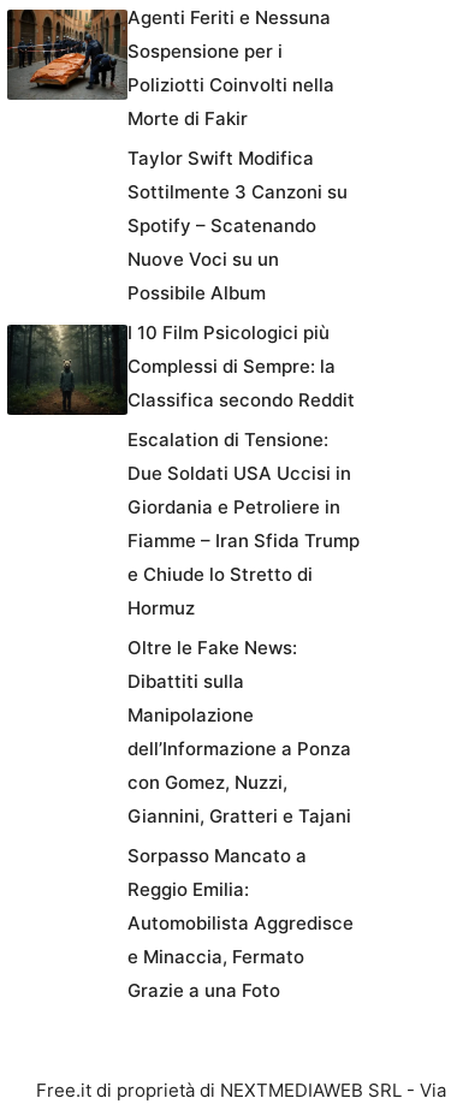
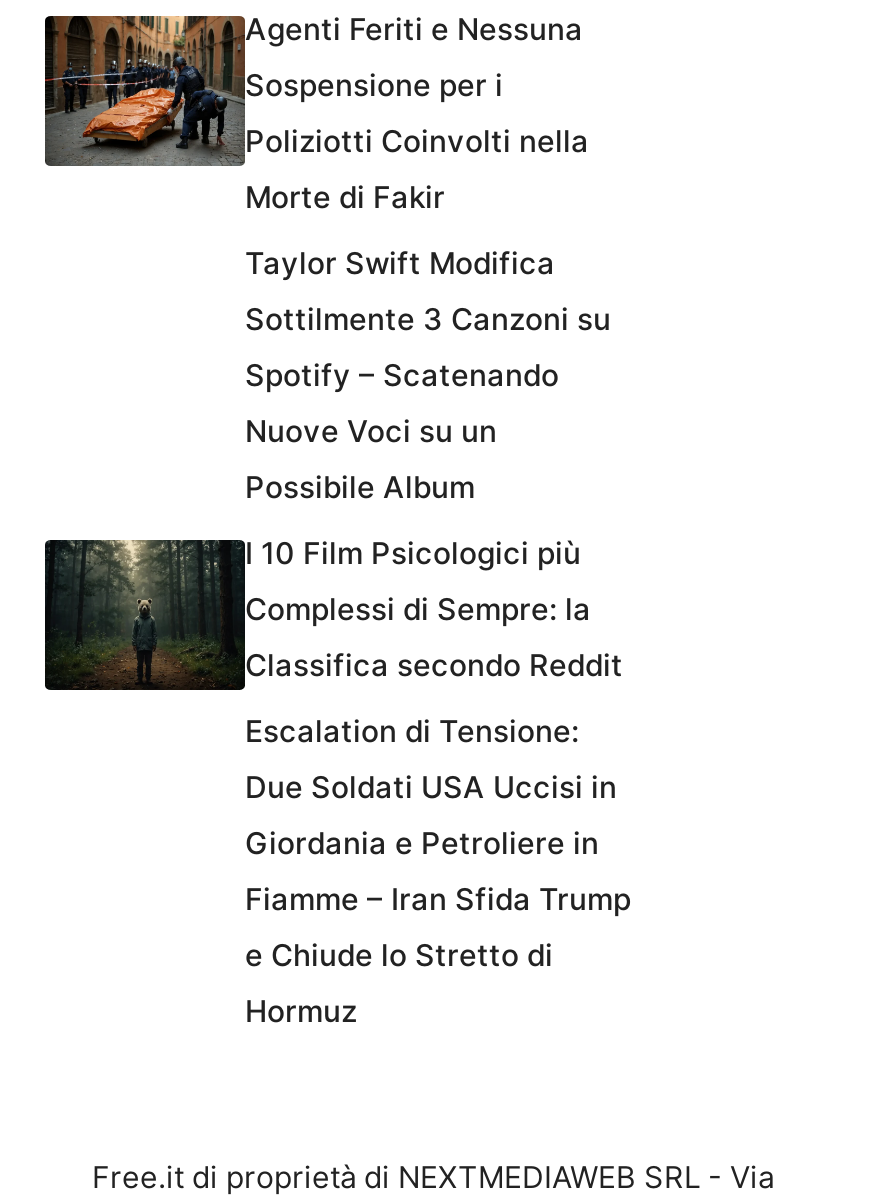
- Oltre le Fake News:
- Dibattiti sulla
- Manipolazione
- dell’Informazione a Ponza
- con Gomez, Nuzzi,
- Giannini, Gratteri e Tajani
- Sorpasso Mancato a
- Reggio Emilia:
- Automobilista Aggredisce
- e Minaccia, Fermato
- Grazie a una Foto
